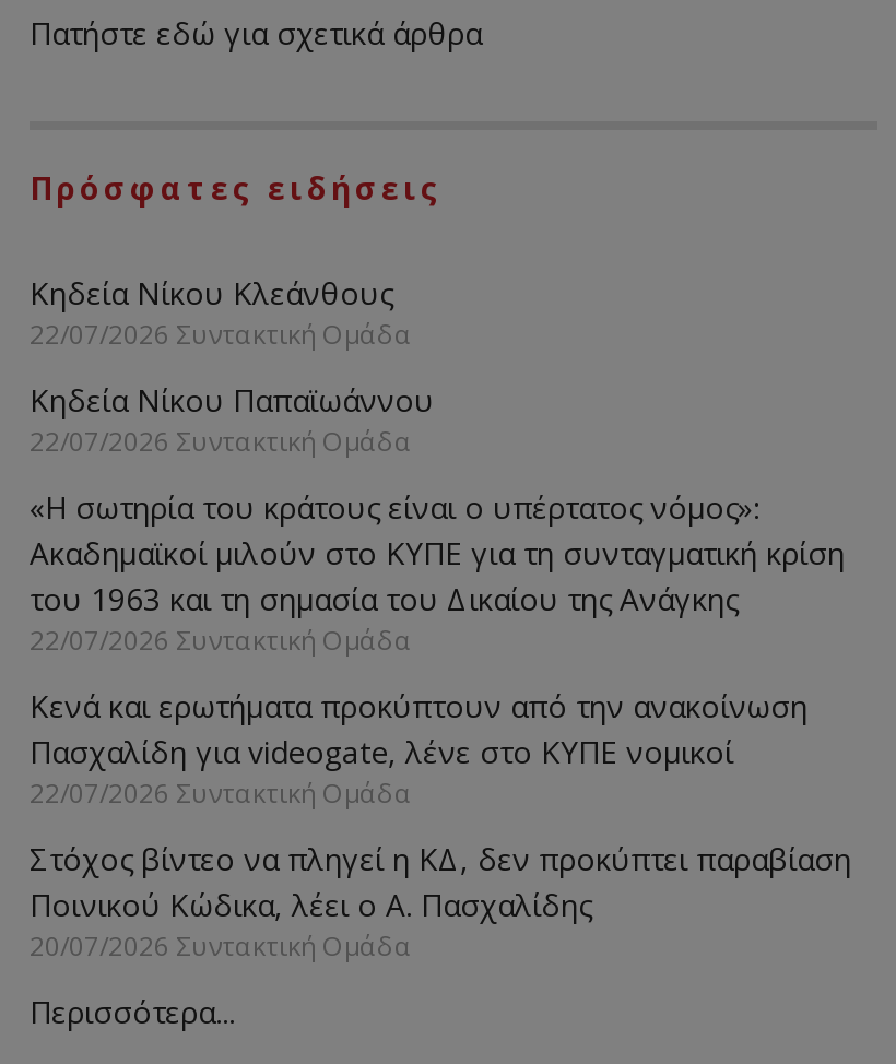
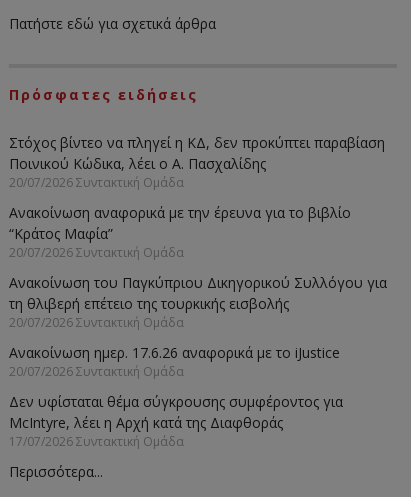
- Κηδεία Νίκου Κλεάνθους
- 22/07/2026 Συντακτική Ομάδα
- Κηδεία Νίκου Παπαϊωάννου
- 22/07/2026 Συντακτική Ομάδα
- «Η σωτηρία του κράτους είναι ο υπέρτατος νόμος»:
- Ακαδημαϊκοί μιλούν στο ΚΥΠΕ για τη συνταγματική κρίση
- του 1963 και τη σημασία του Δικαίου της Ανάγκης
- 22/07/2026 Συντακτική Ομάδα
- Κενά και ερωτήματα προκύπτουν από την ανακοίνωση
- Πασχαλίδη για videogate, λένε στο ΚΥΠΕ νομικοί
- 22/07/2026 Συντακτική Ομάδα

moved up: Στόχος βίντεο να πληγεί η ΚΔ, δεν προκύπτει παραβίαση | Ποινικού Κώδικα, λέει ο Α. Πασχαλίδης | 20/07/2026 Συντακτική Ομάδα

+ Ανακοίνωση αναφορικά με την έρευνα για το βιβλίο
+ “Κράτος Μαφία”
+ 20/07/2026 Συντακτική Ομάδα
+ Ανακοίνωση του Παγκύπριου Δικηγορικού Συλλόγου για
+ τη θλιβερή επέτειο της τουρκικής εισβολής
+ 20/07/2026 Συντακτική Ομάδα
+ Ανακοίνωση ημερ. 17.6.26 αναφορικά με το iJustice
+ 20/07/2026 Συντακτική Ομάδα
+ Δεν υφίσταται θέμα σύγκρουσης συμφέροντος για
+ McIntyre, λέει η Αρχή κατά της Διαφθοράς
+ 17/07/2026 Συντακτική Ομάδα
